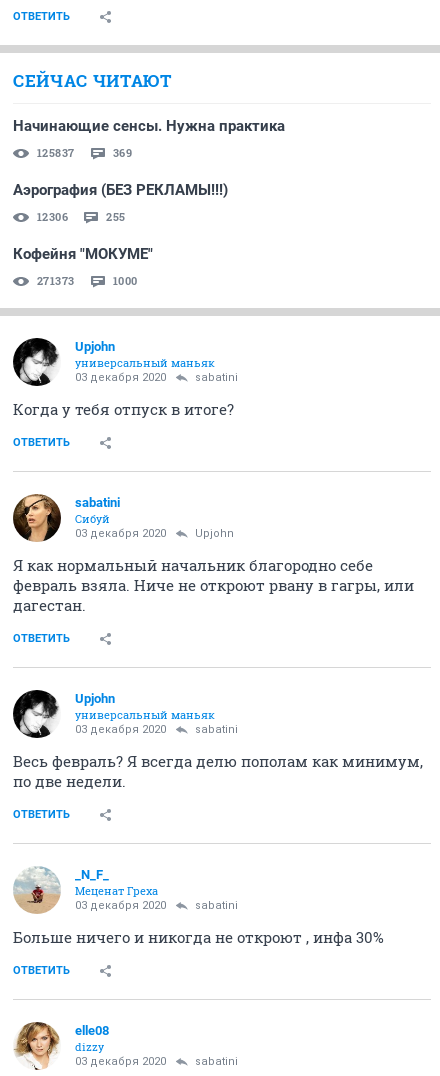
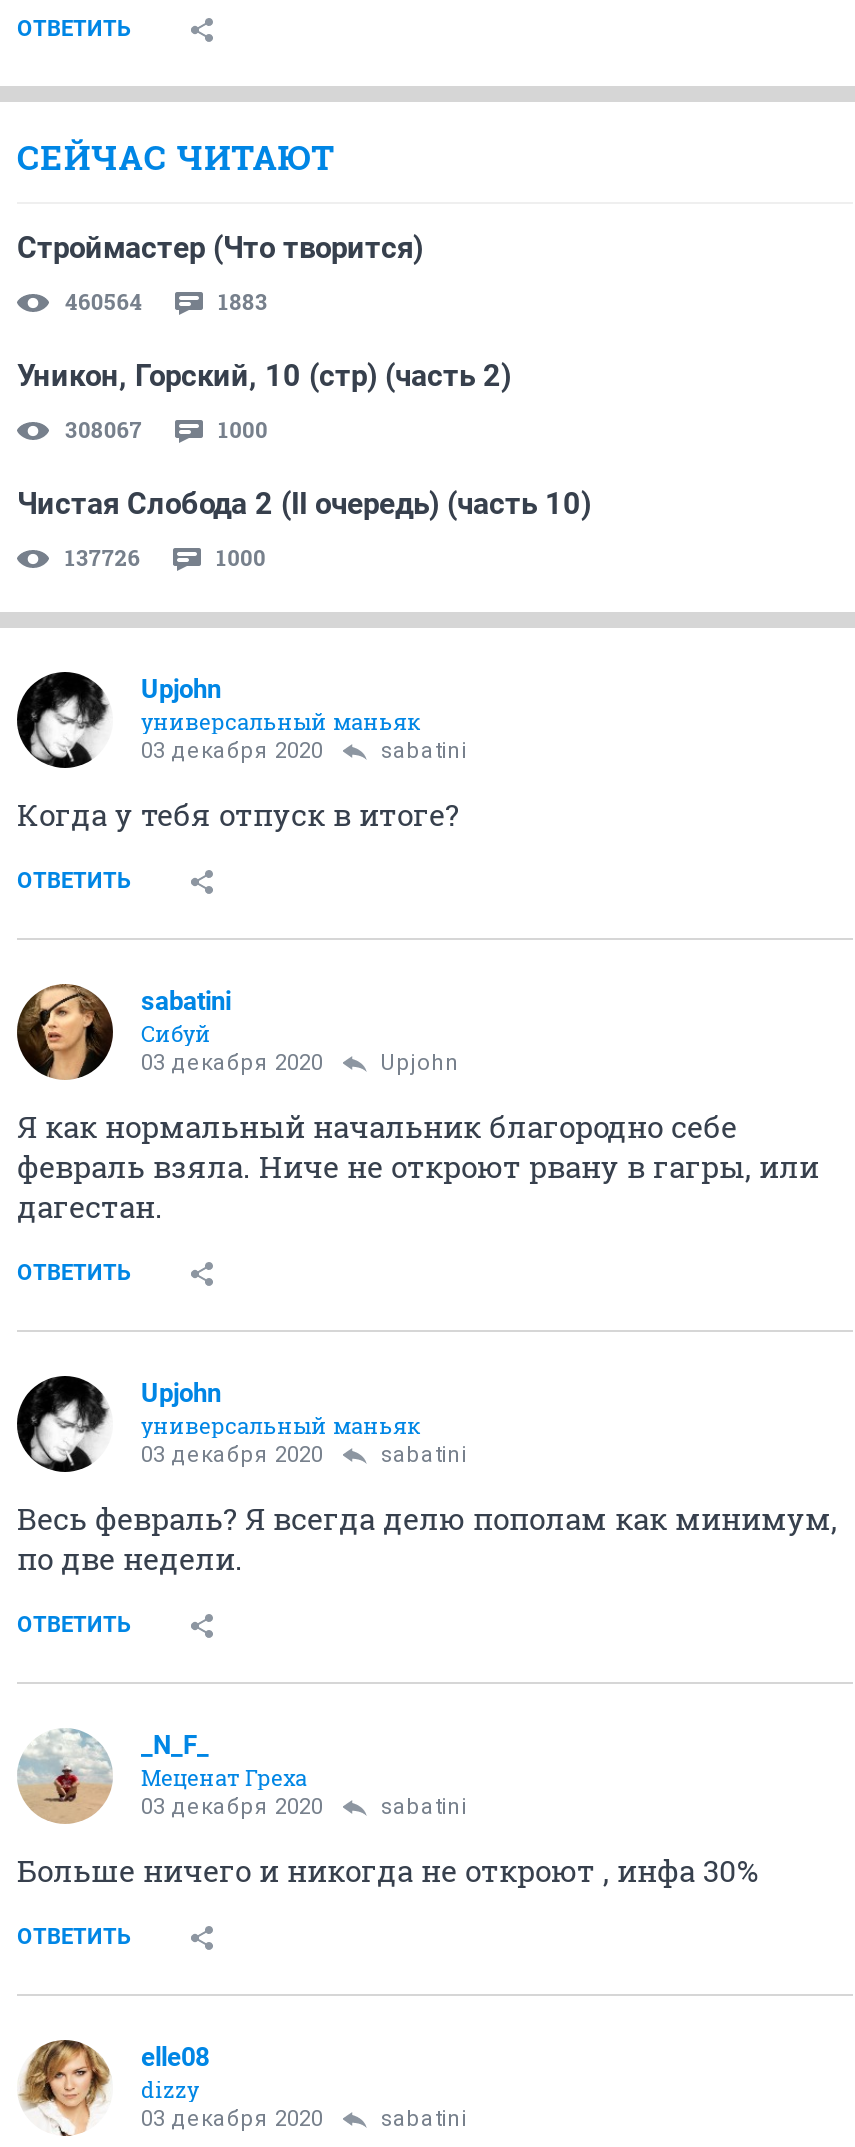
- Начинающие сенсы. Нужна практика
+ Строймастер (Что творится)

- 125837
- 369
+ 460564
+ 1883

- Аэрография (БЕЗ РЕКЛАМЫ!!!)
+ Уникон, Горский, 10 (стр) (часть 2)

- 12306
- 255
+ 308067
+ 1000

- Кофейня "МОКУМЕ"
+ Чистая Слобода 2 (II очередь) (часть 10)

- 271373
+ 137726
